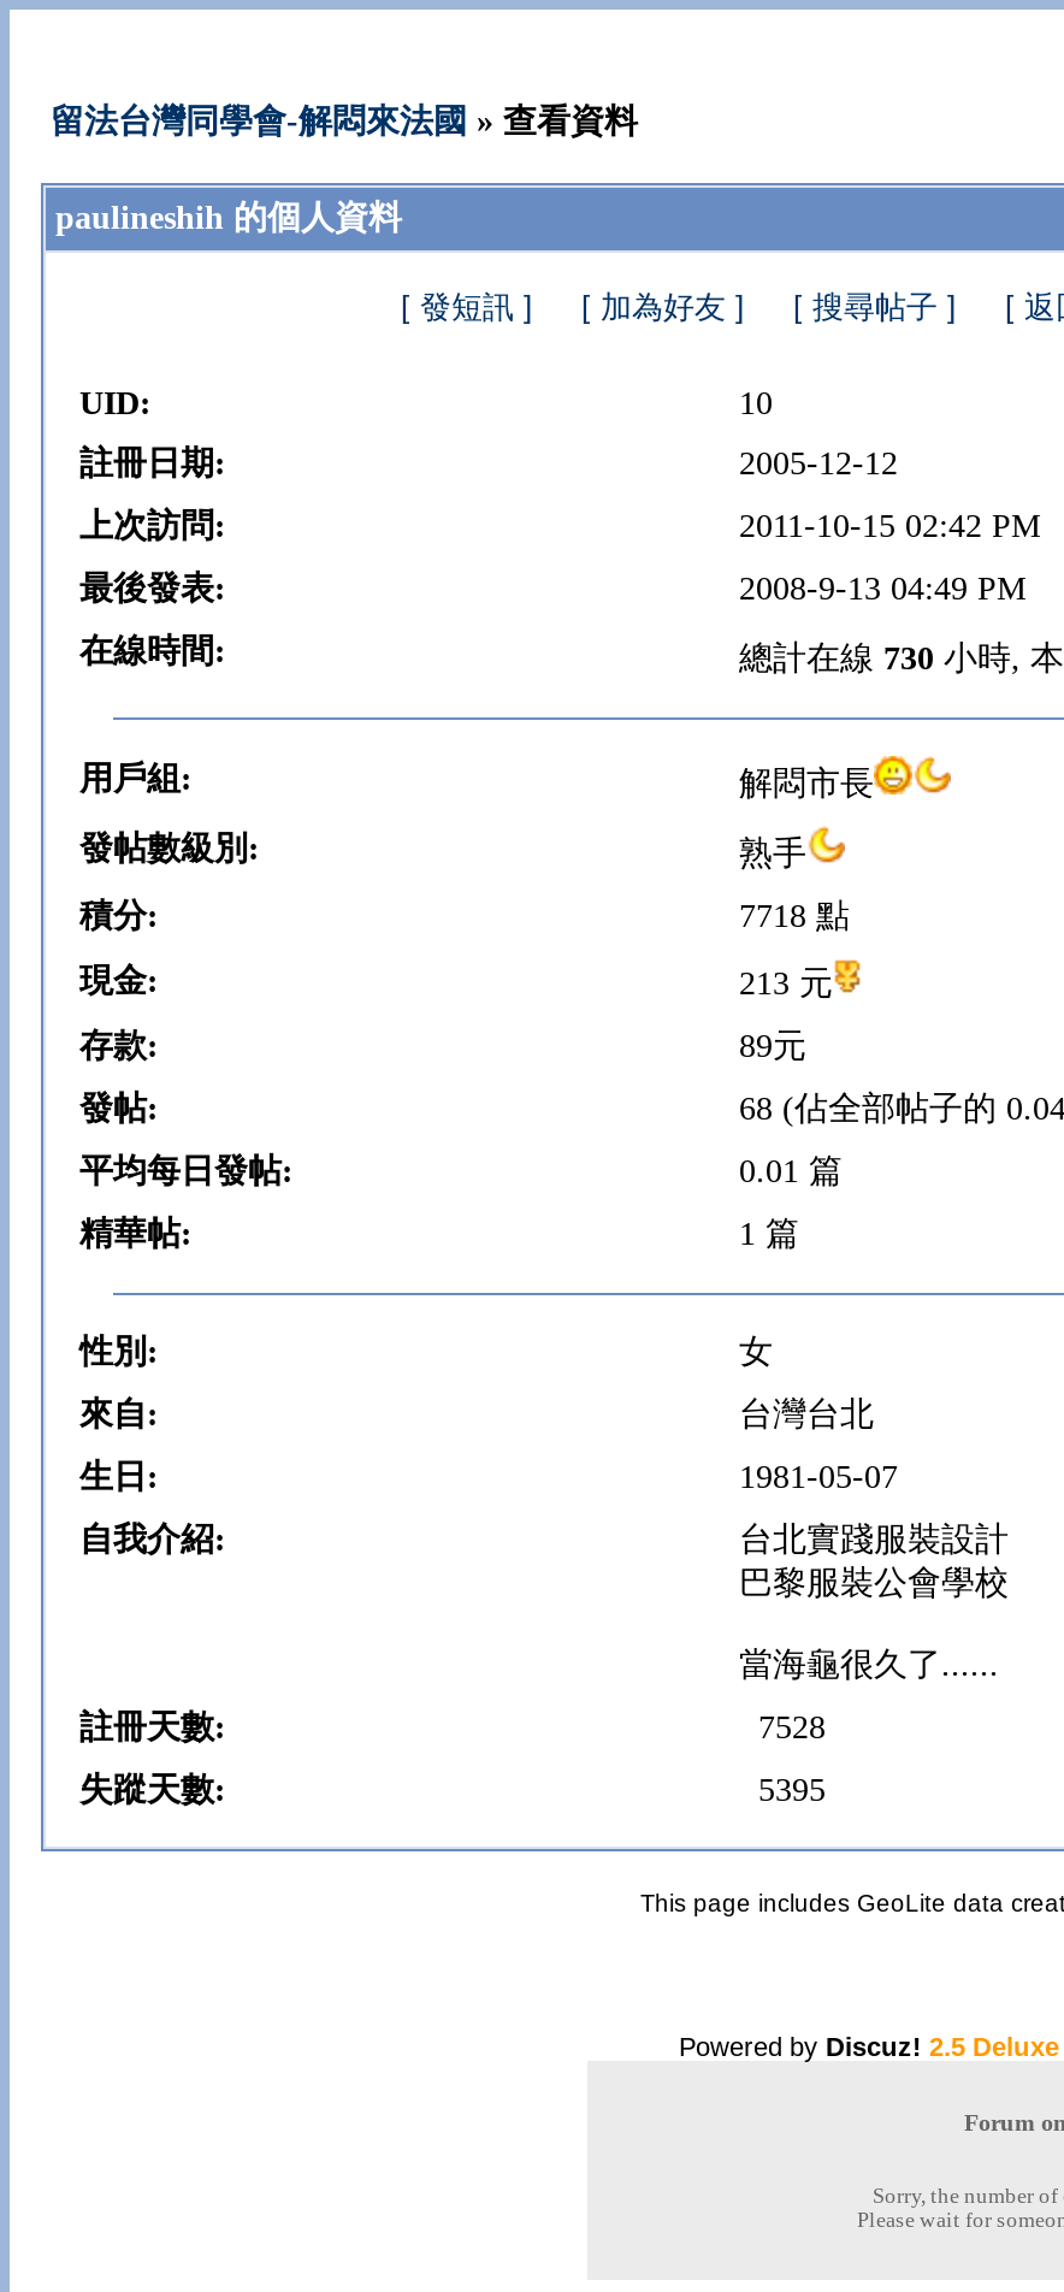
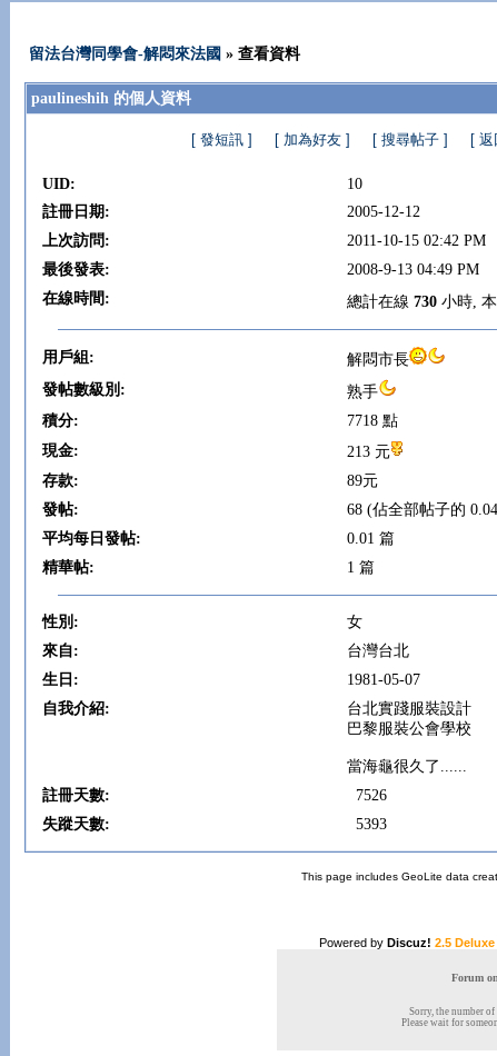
- 7528
+ 7526

- 5395
+ 5393
